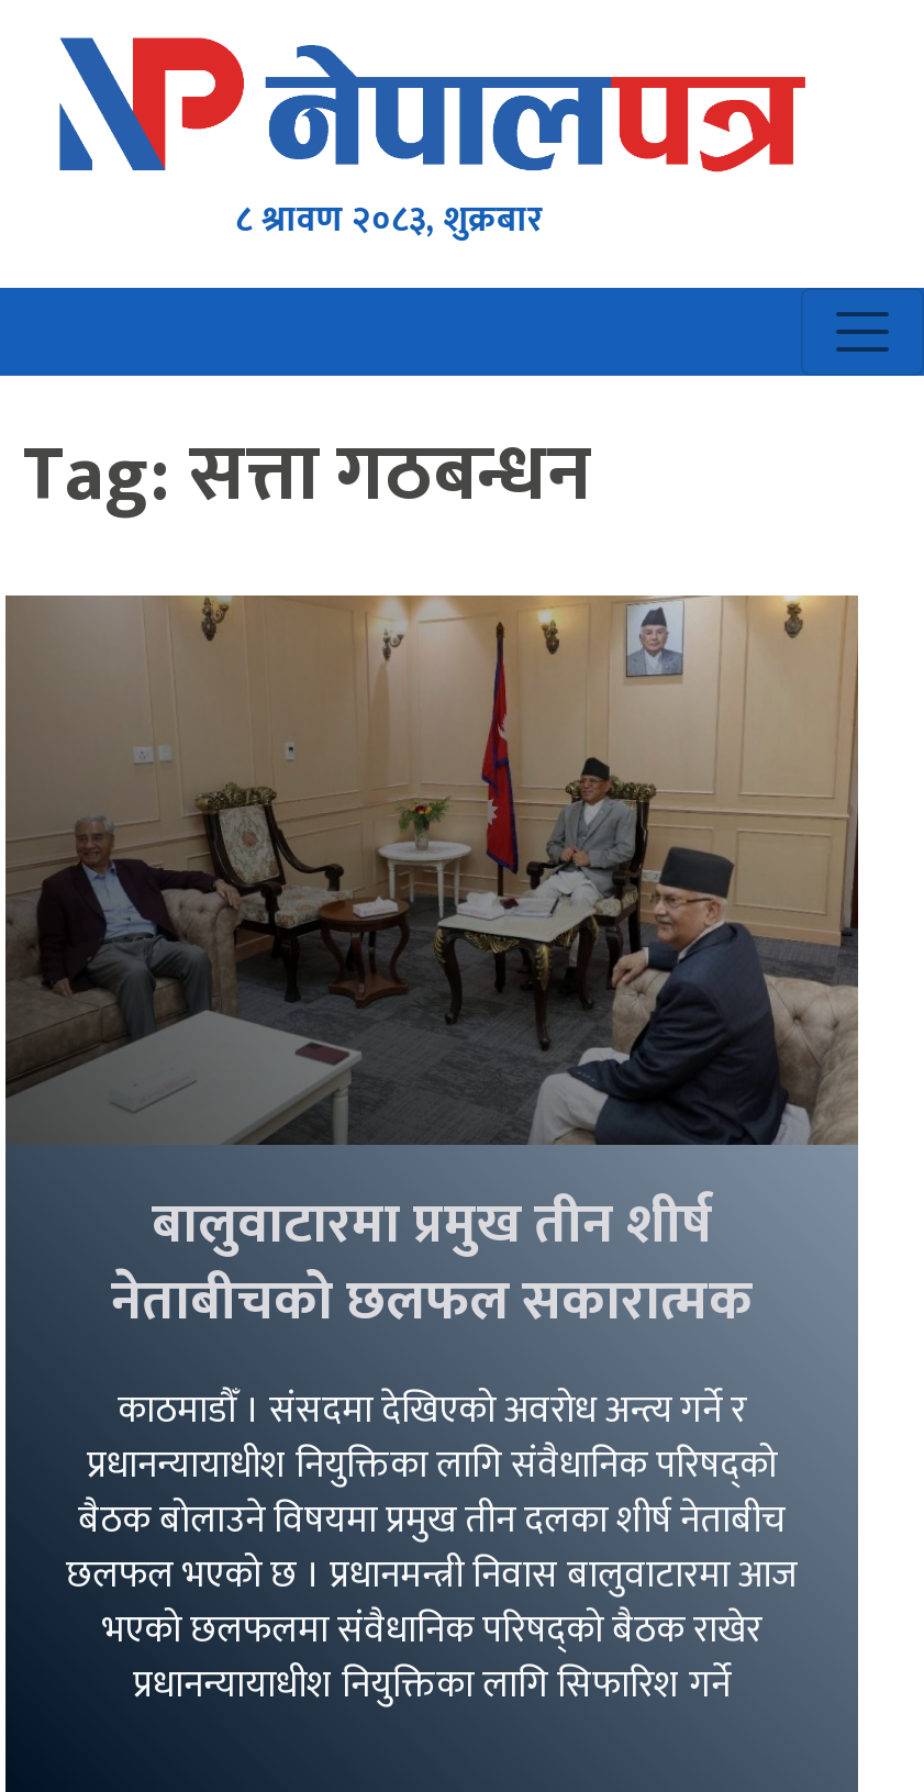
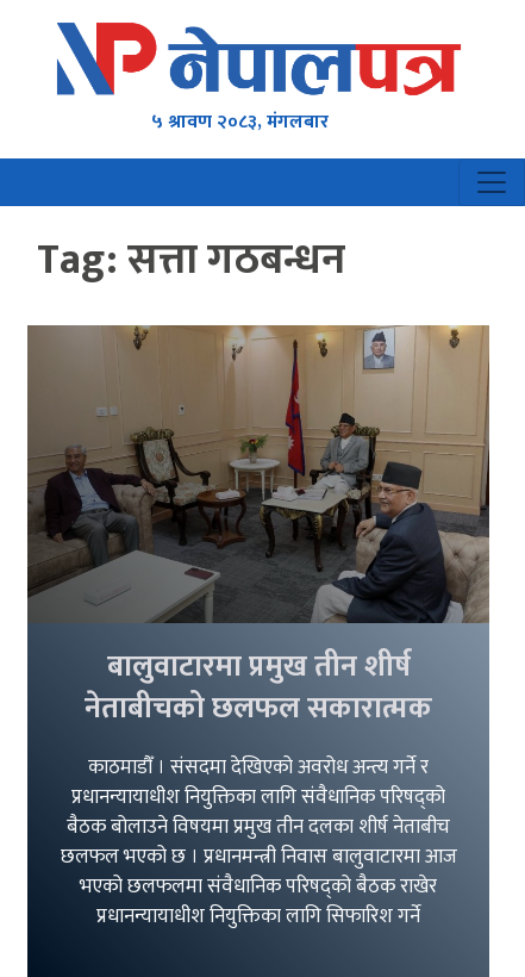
- ८ श्रावण २०८३, शुक्रबार
+ ५ श्रावण २०८३, मंगलबार
